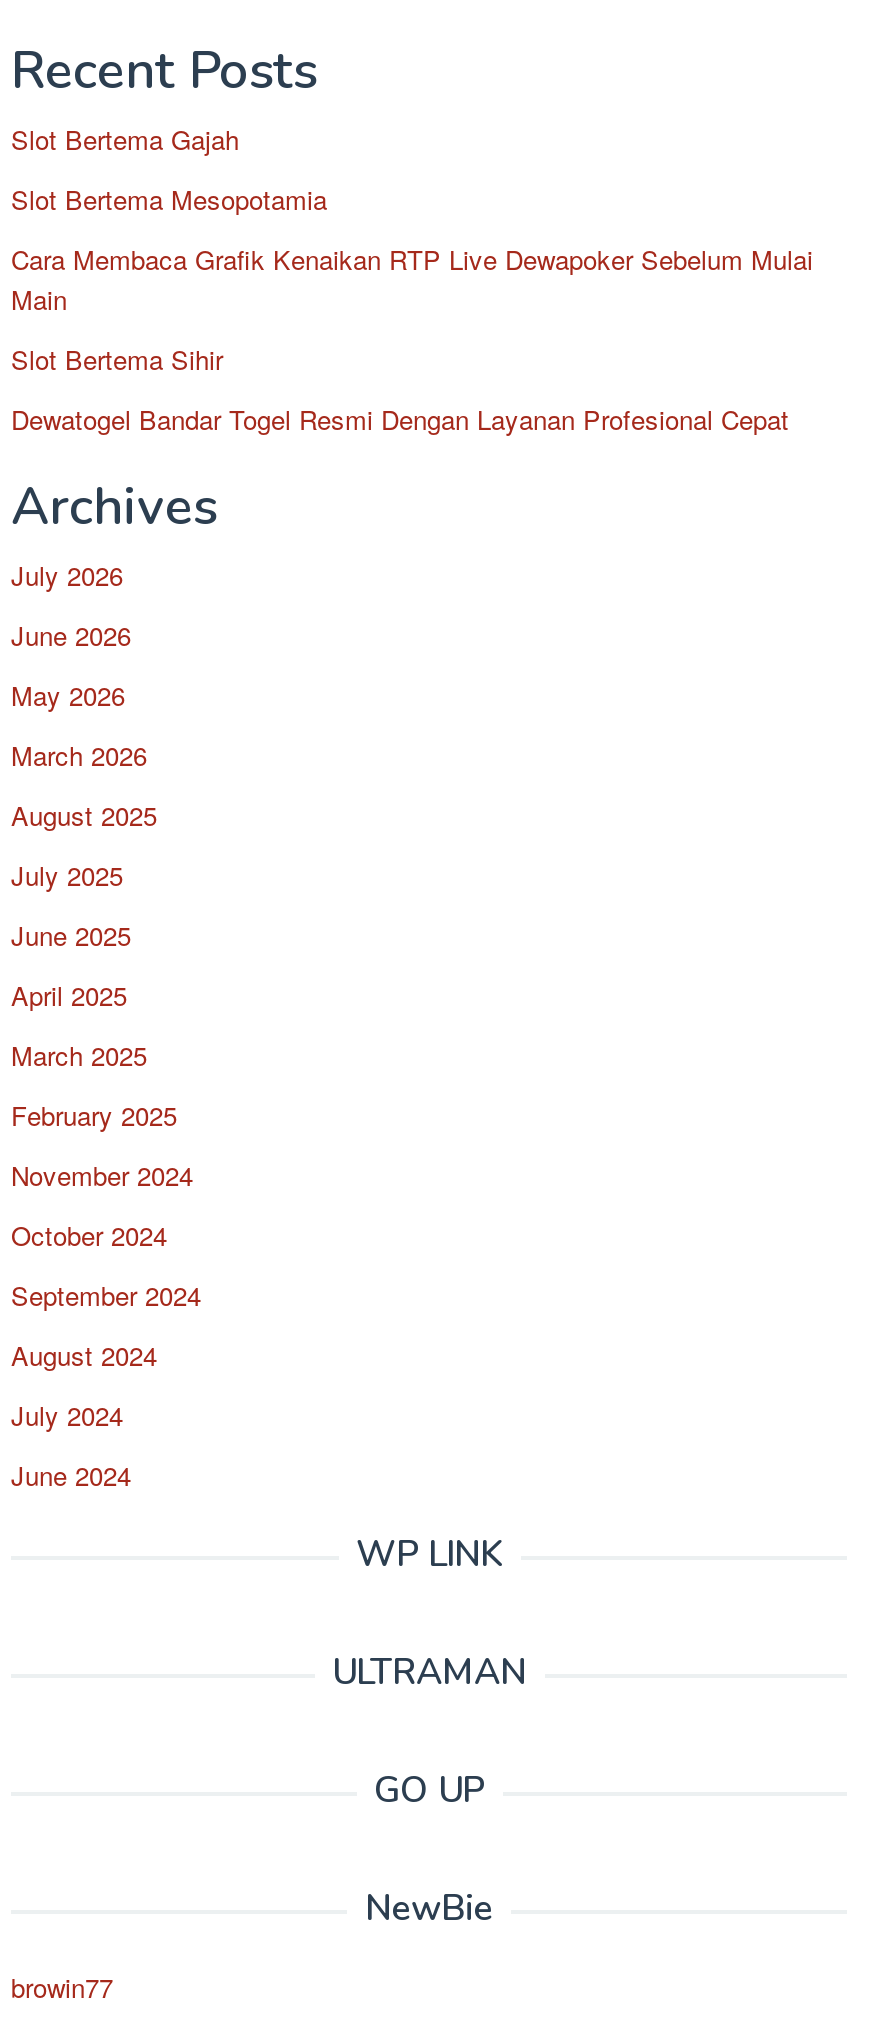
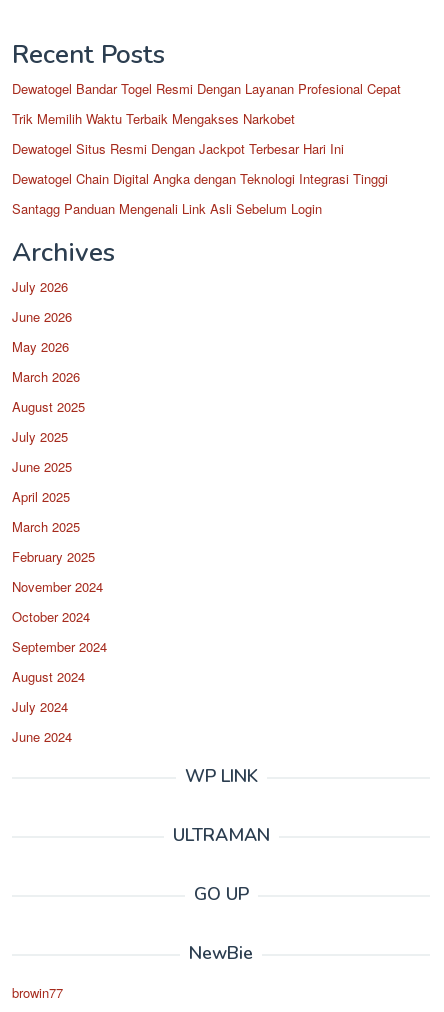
- Slot Bertema Gajah
- Slot Bertema Mesopotamia
- Cara Membaca Grafik Kenaikan RTP Live Dewapoker Sebelum Mulai
- Main
- Slot Bertema Sihir

moved up: Dewatogel Bandar Togel Resmi Dengan Layanan Profesional Cepat

+ Trik Memilih Waktu Terbaik Mengakses Narkobet
+ Dewatogel Situs Resmi Dengan Jackpot Terbesar Hari Ini
+ Dewatogel Chain Digital Angka dengan Teknologi Integrasi Tinggi
+ Santagg Panduan Mengenali Link Asli Sebelum Login
